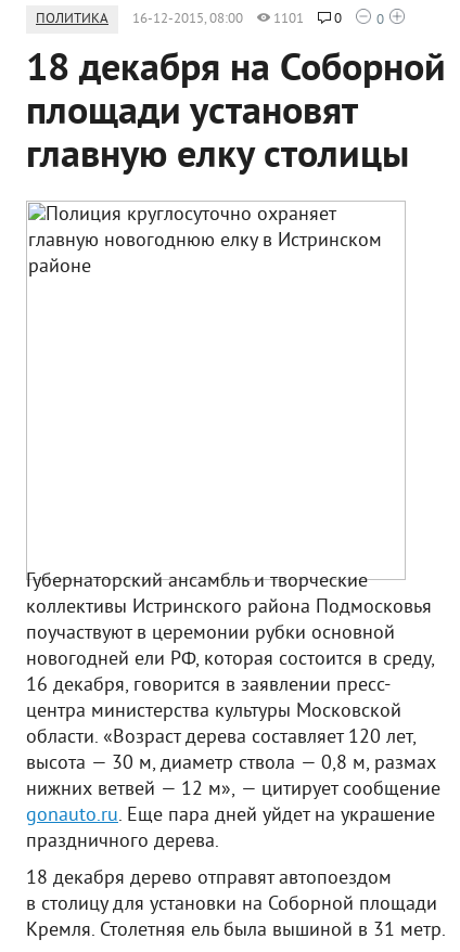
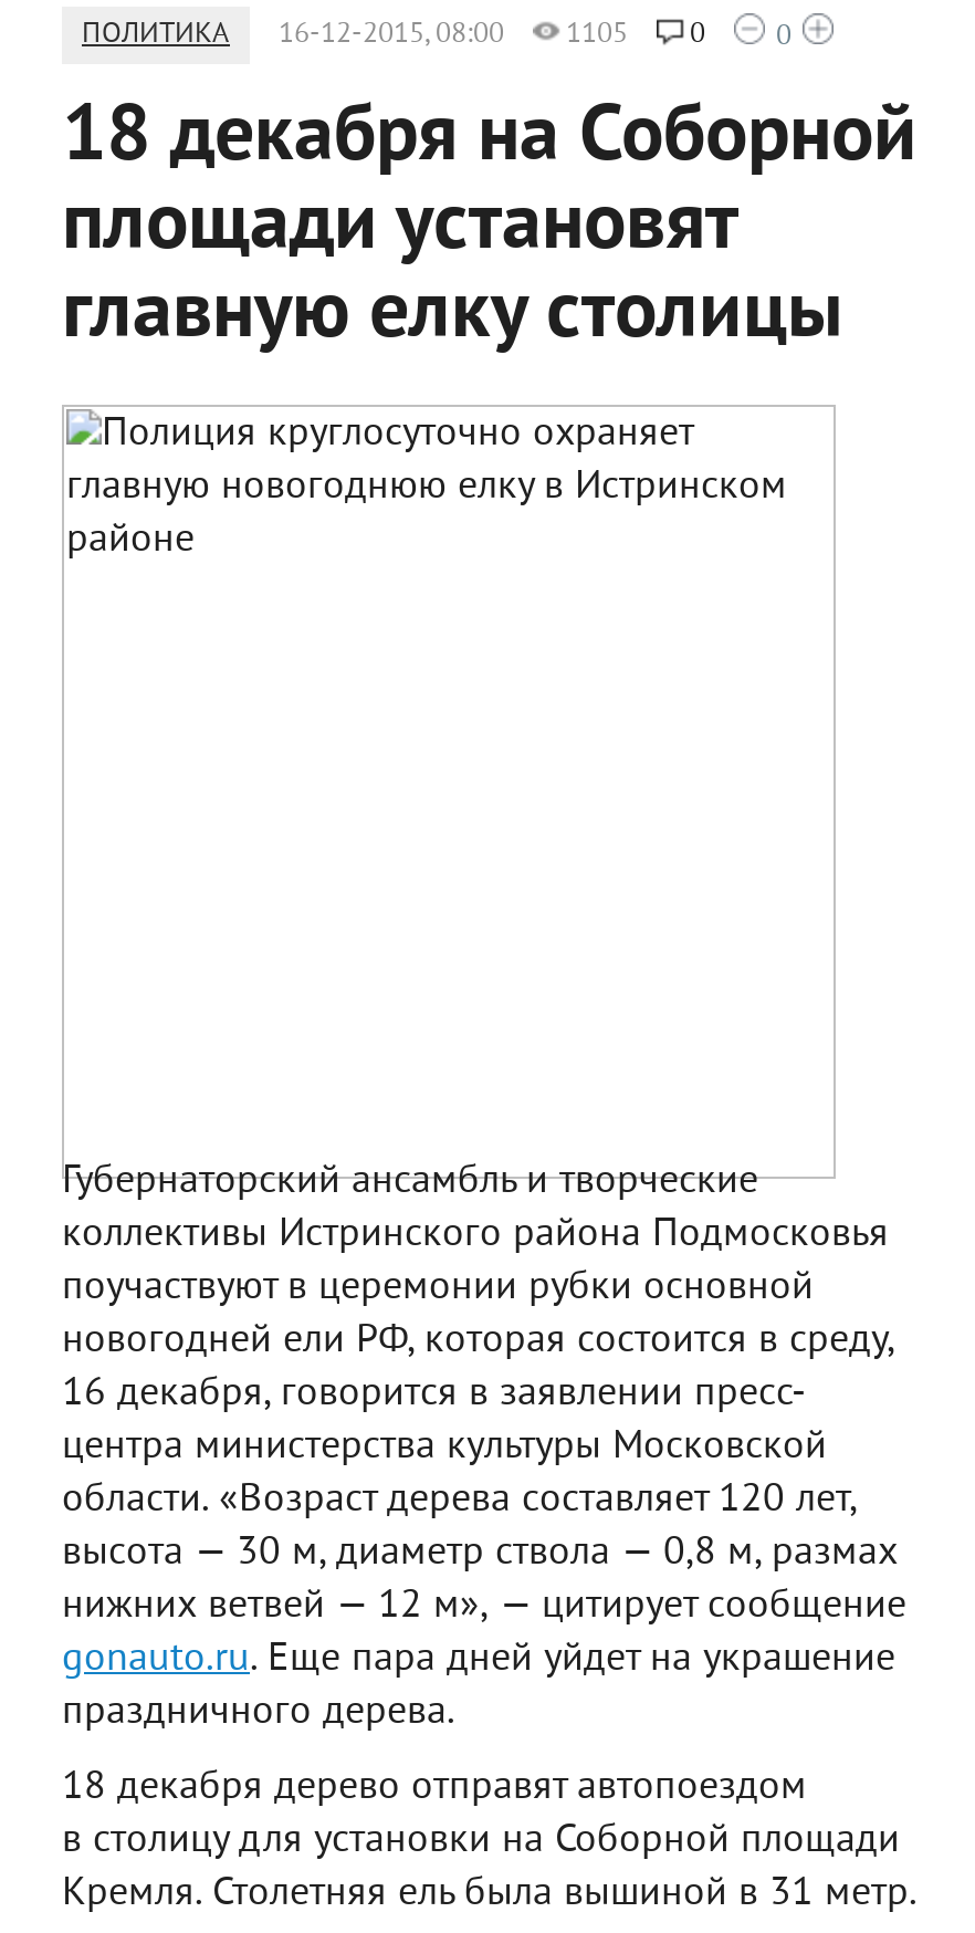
- ПОЛИТИКА 16-12-2015, 08:00 1101 0 0
+ ПОЛИТИКА 16-12-2015, 08:00 1105 0 0
